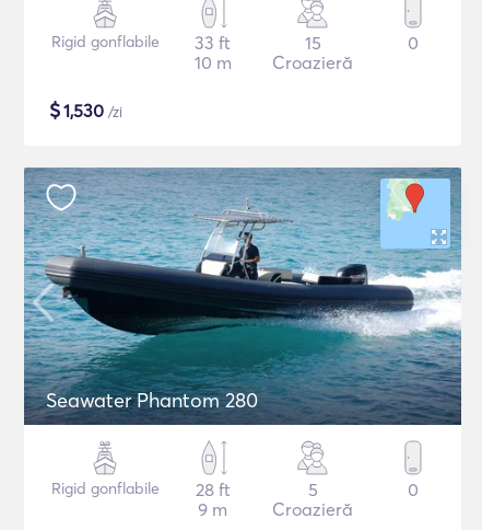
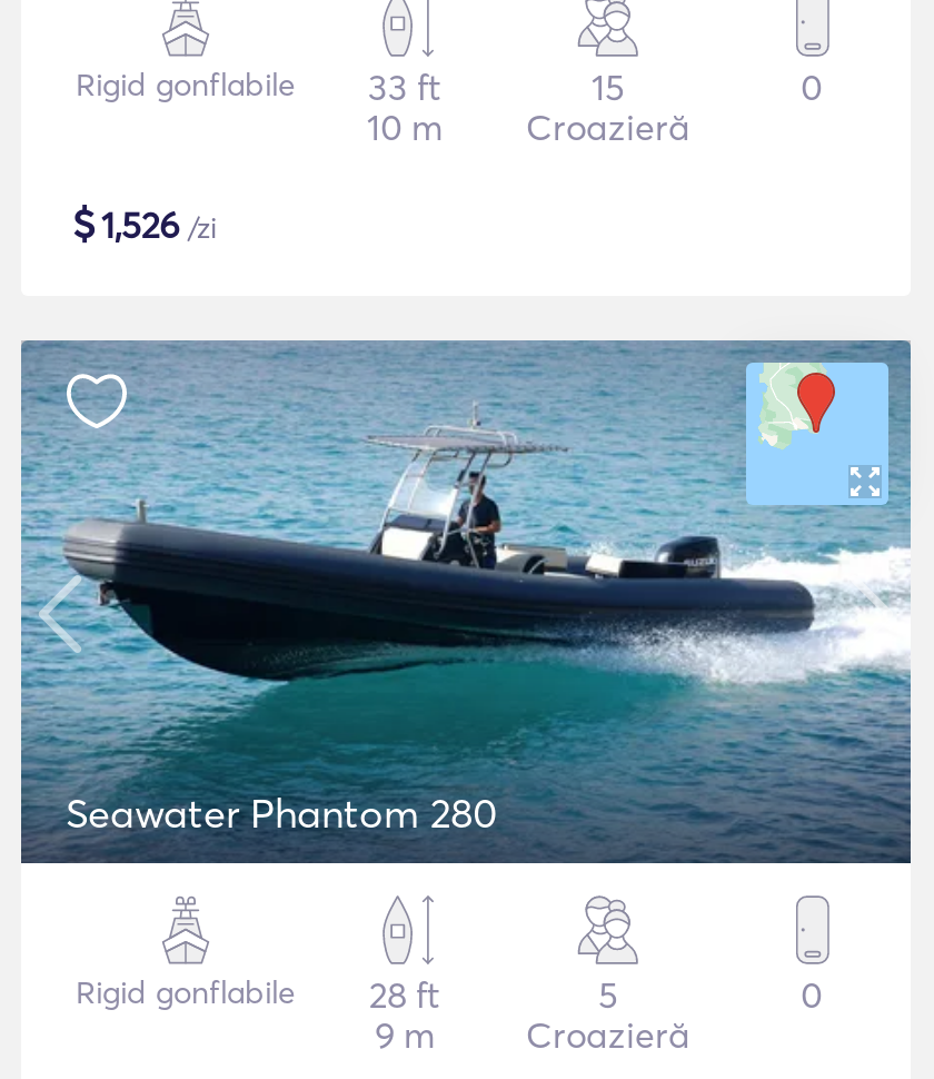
- $1,530 /zi
+ $1,526 /zi
